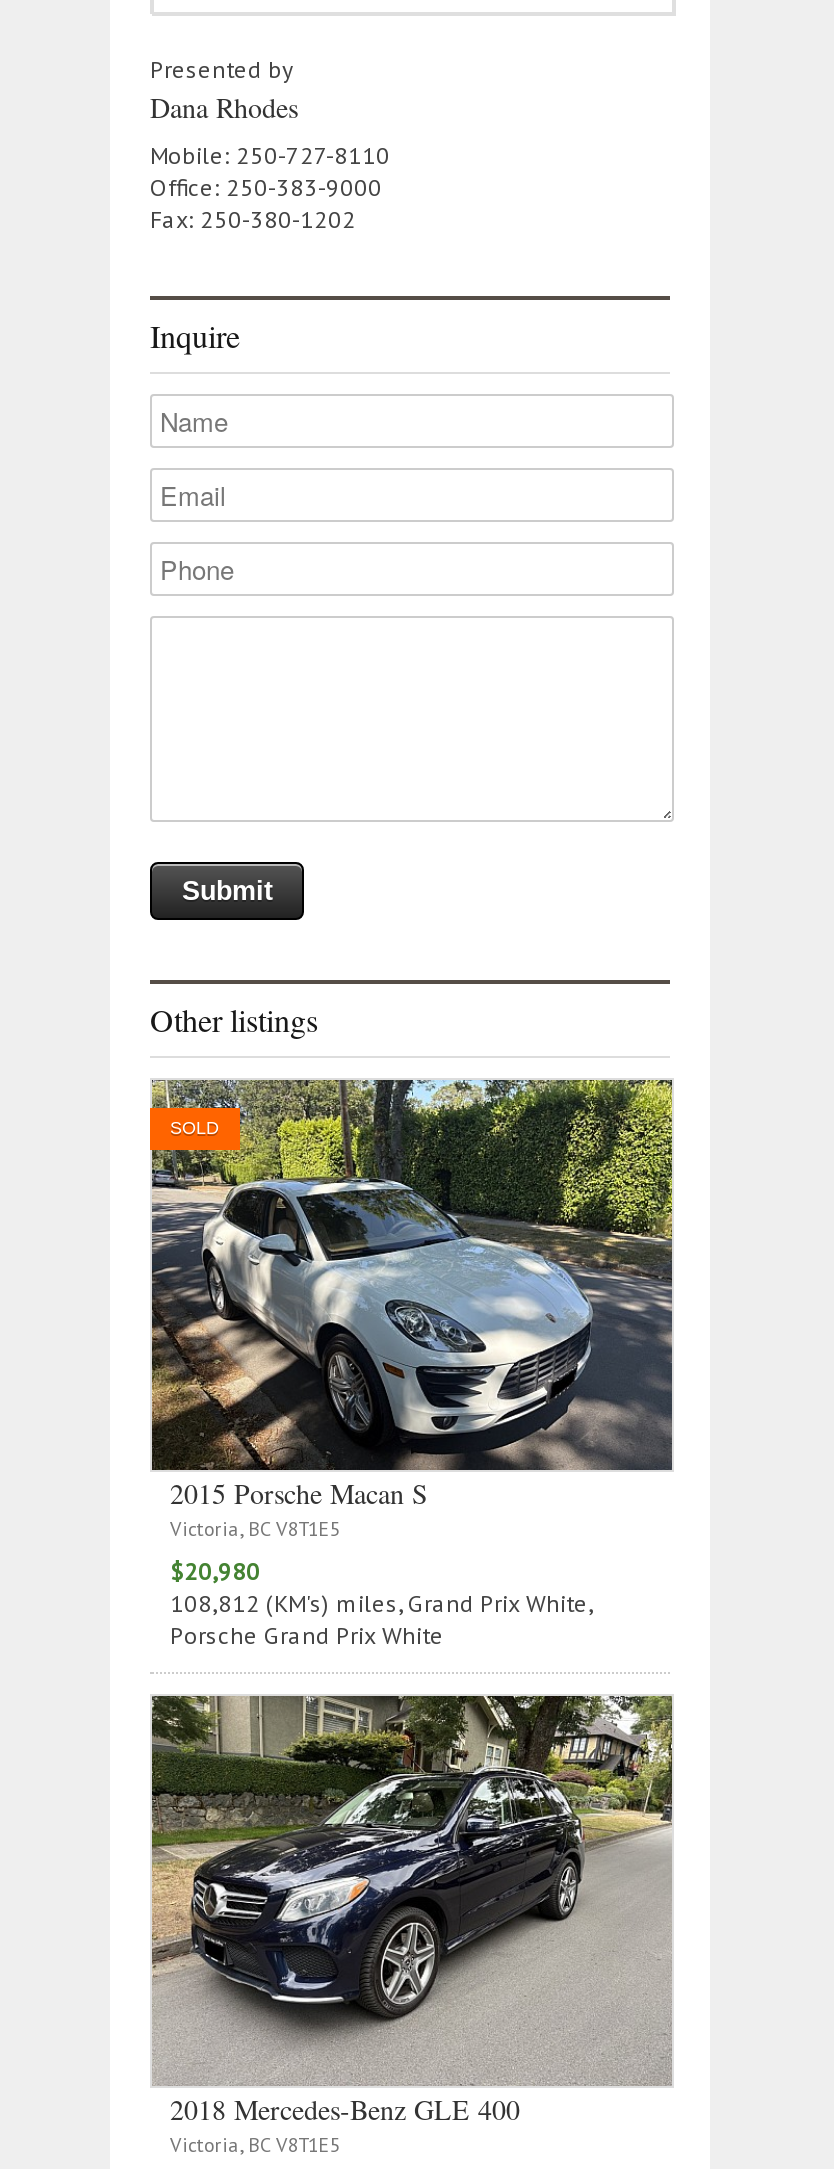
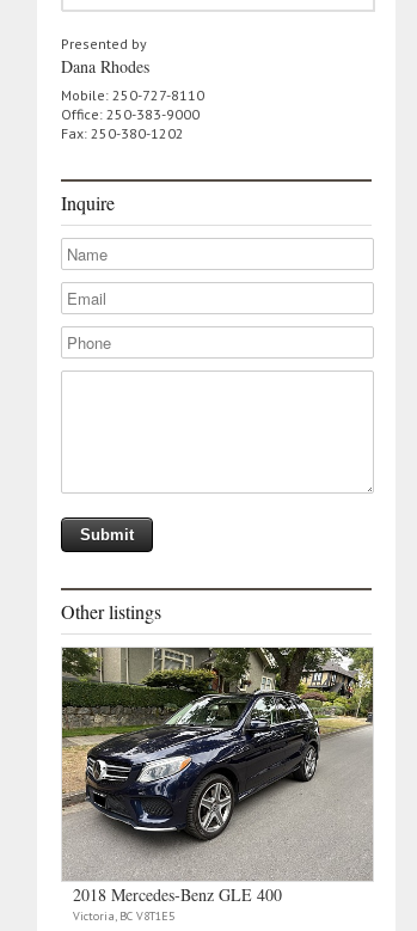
- [image]
- SOLD

- 2015 Porsche Macan S
- Victoria, BC V8T1E5
- $20,980
- 108,812 (KM's) miles, Grand Prix White,
- Porsche Grand Prix White
